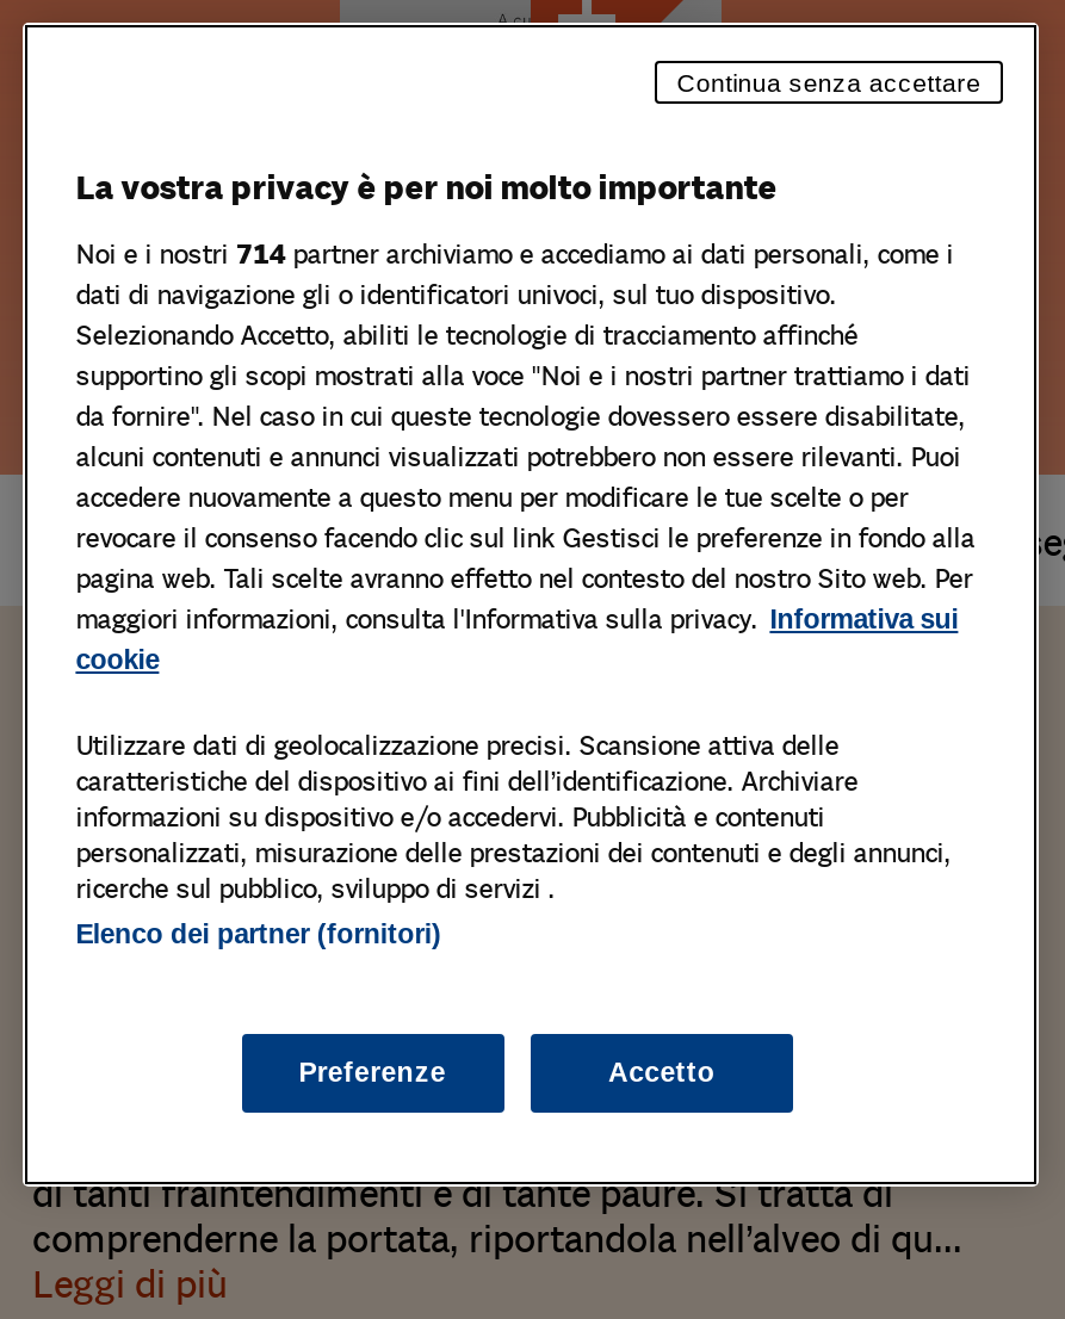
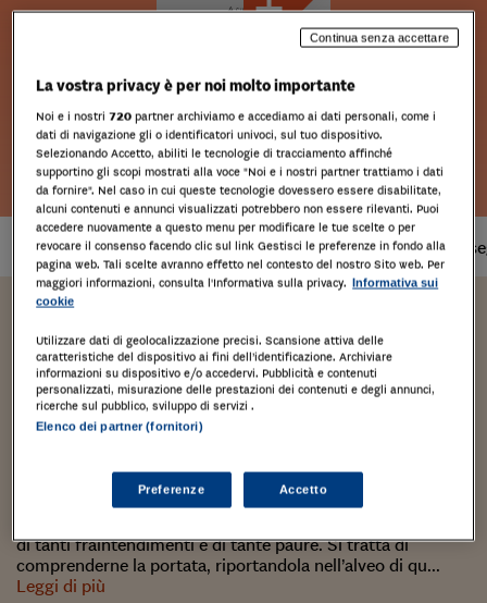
- Noi e i nostri 714 partner archiviamo e accediamo ai dati personali, come i
+ Noi e i nostri 720 partner archiviamo e accediamo ai dati personali, come i
